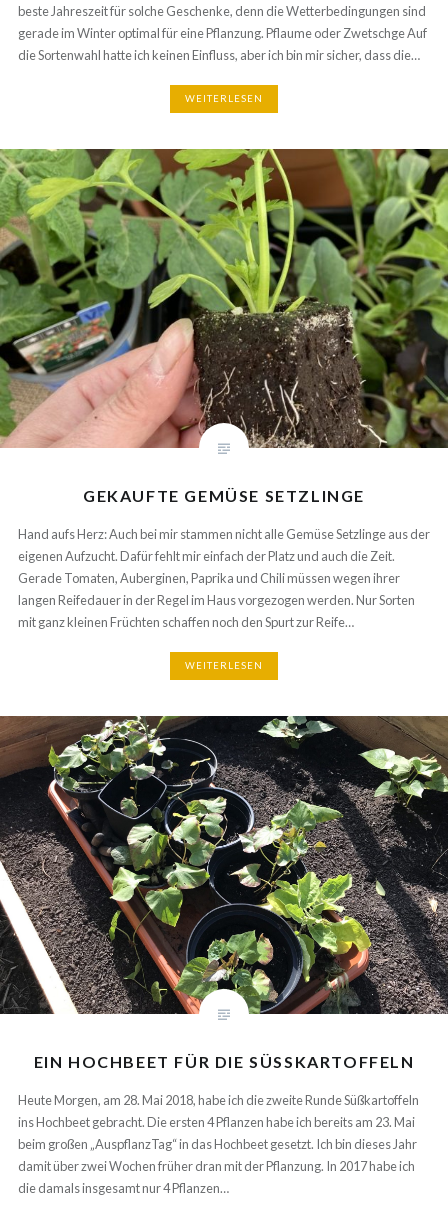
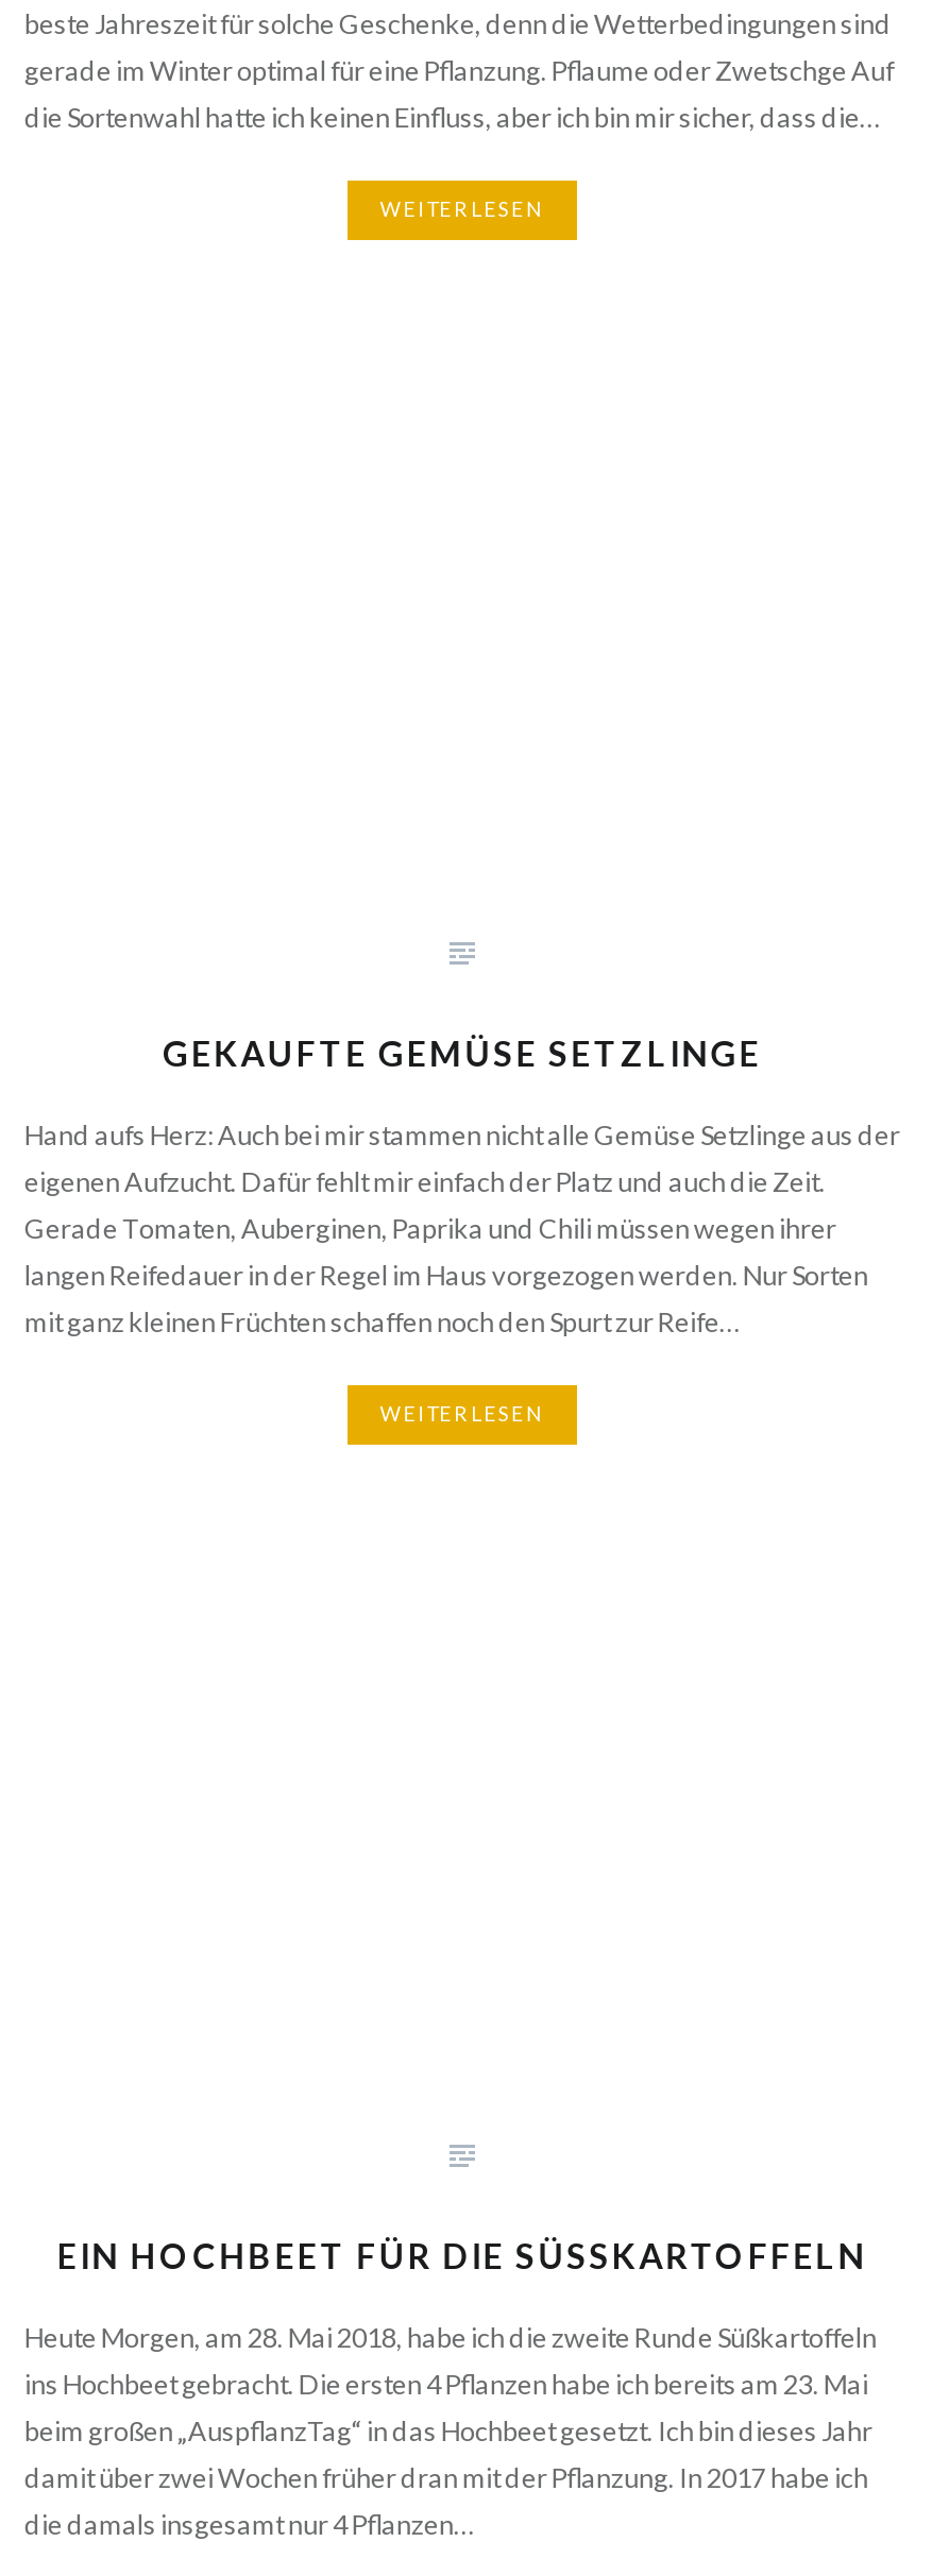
- [image]

- [image]
